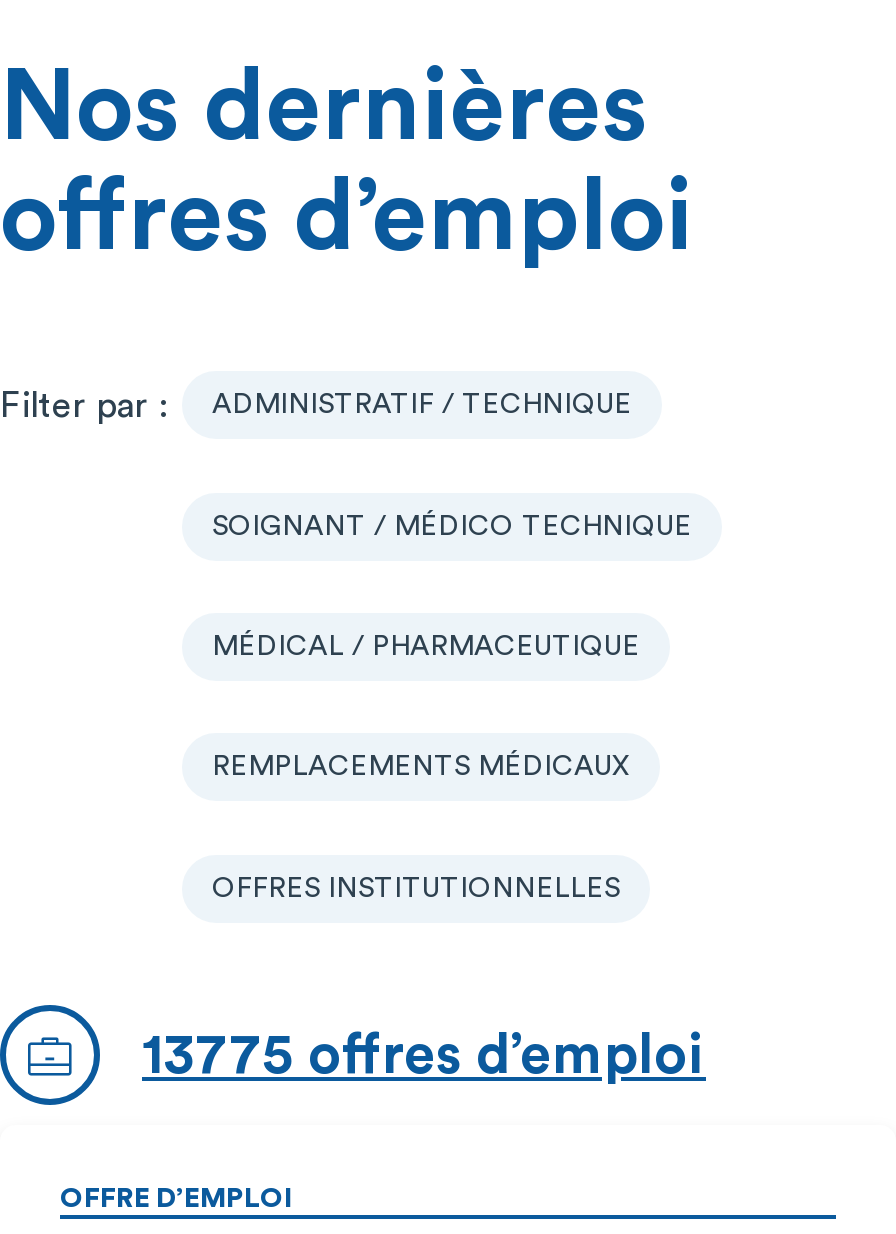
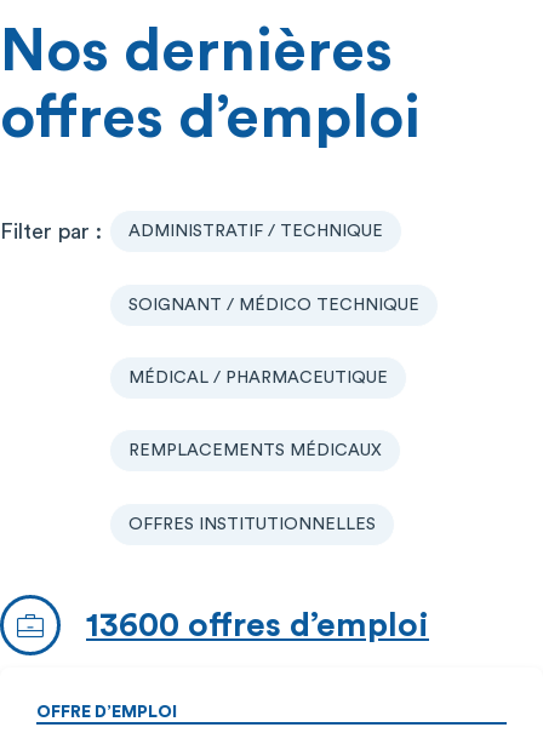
- 13775 offres d’emploi
+ 13600 offres d’emploi
